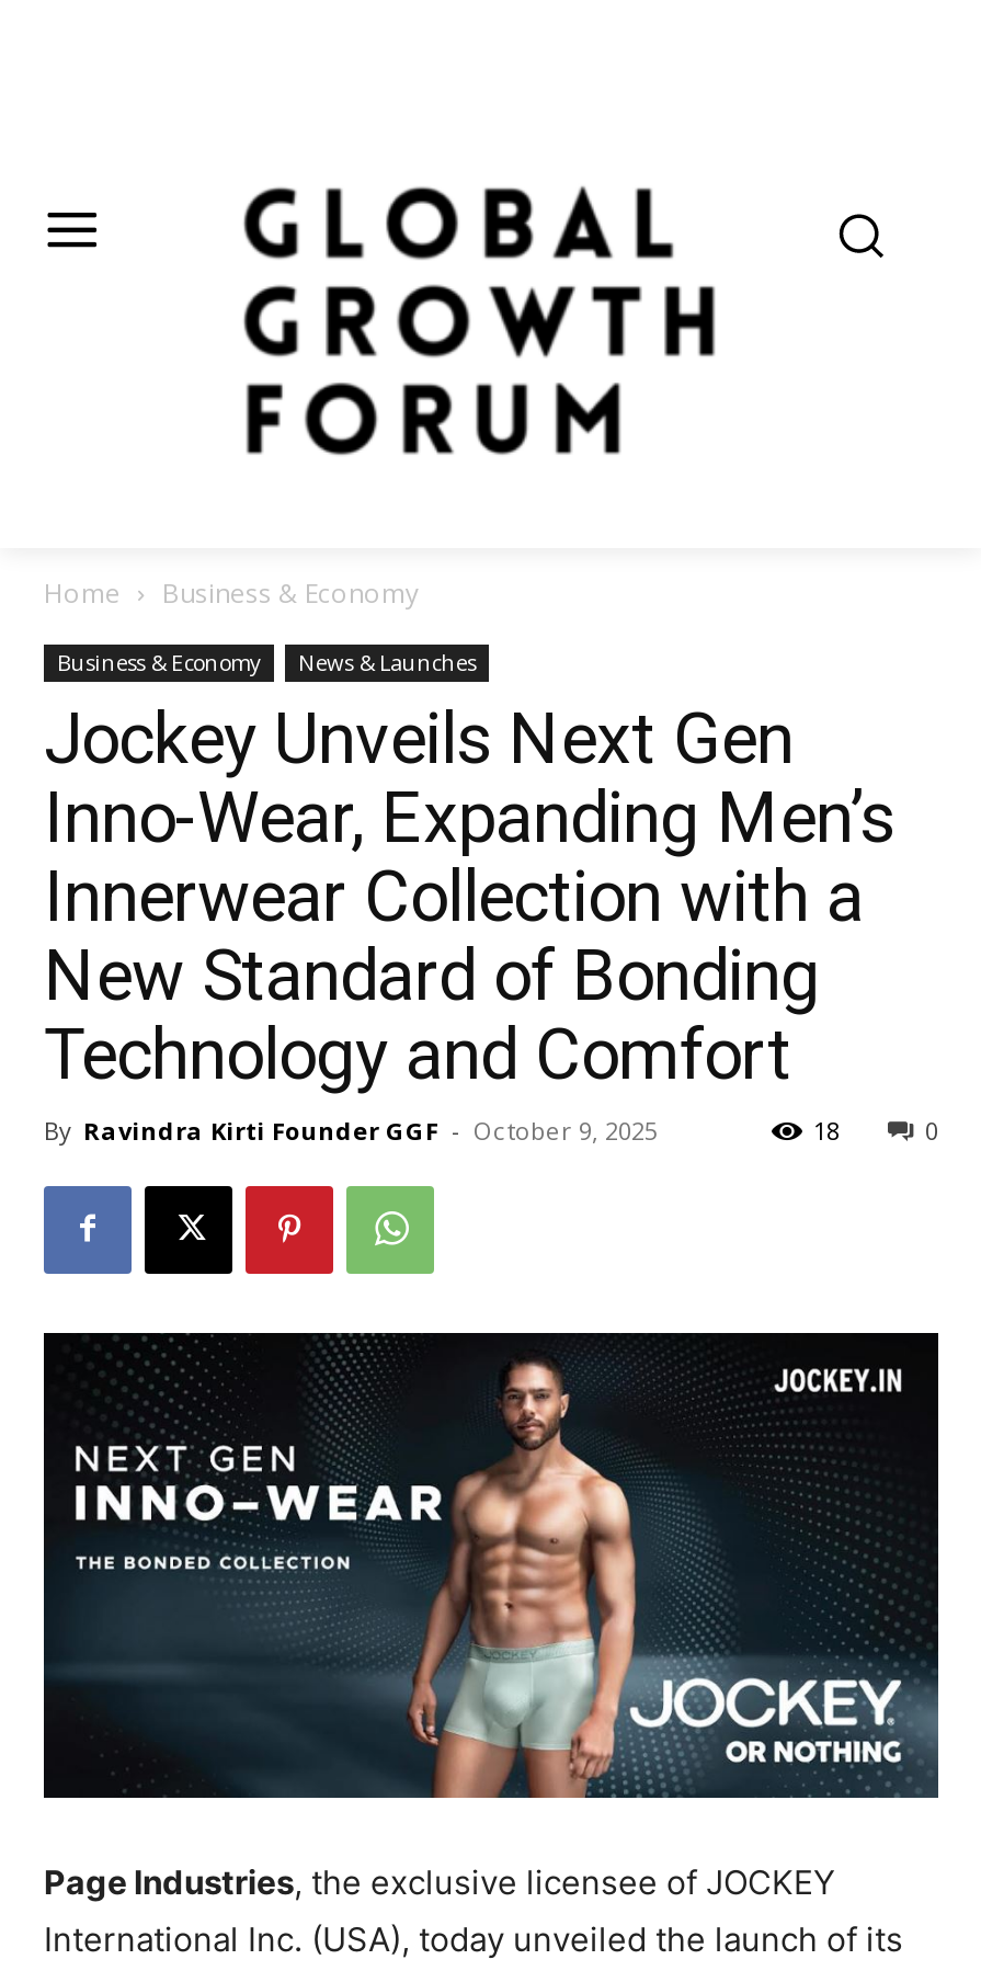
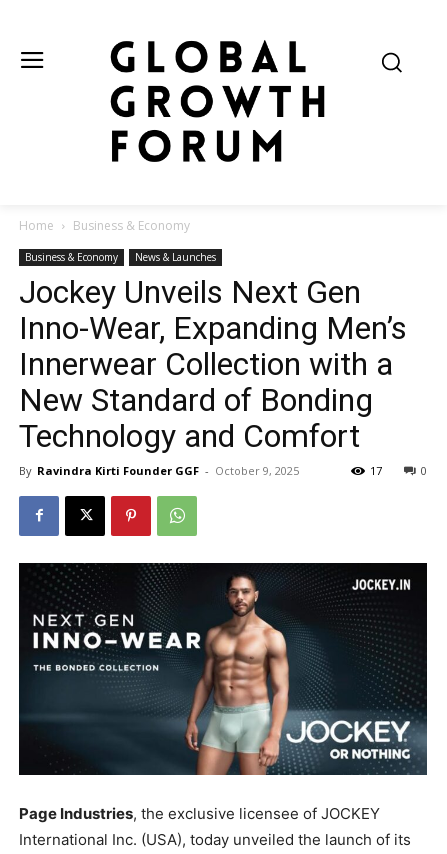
- 18
+ 17
